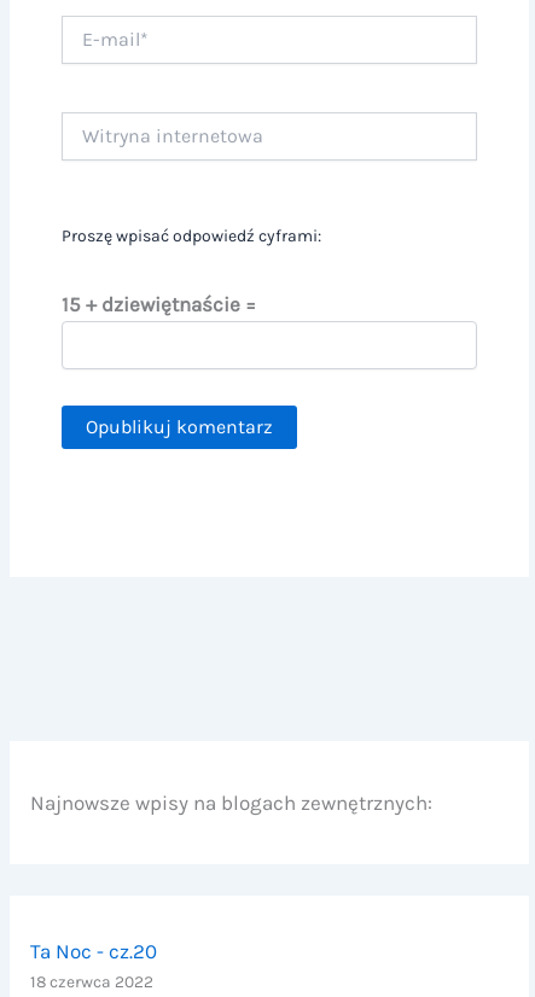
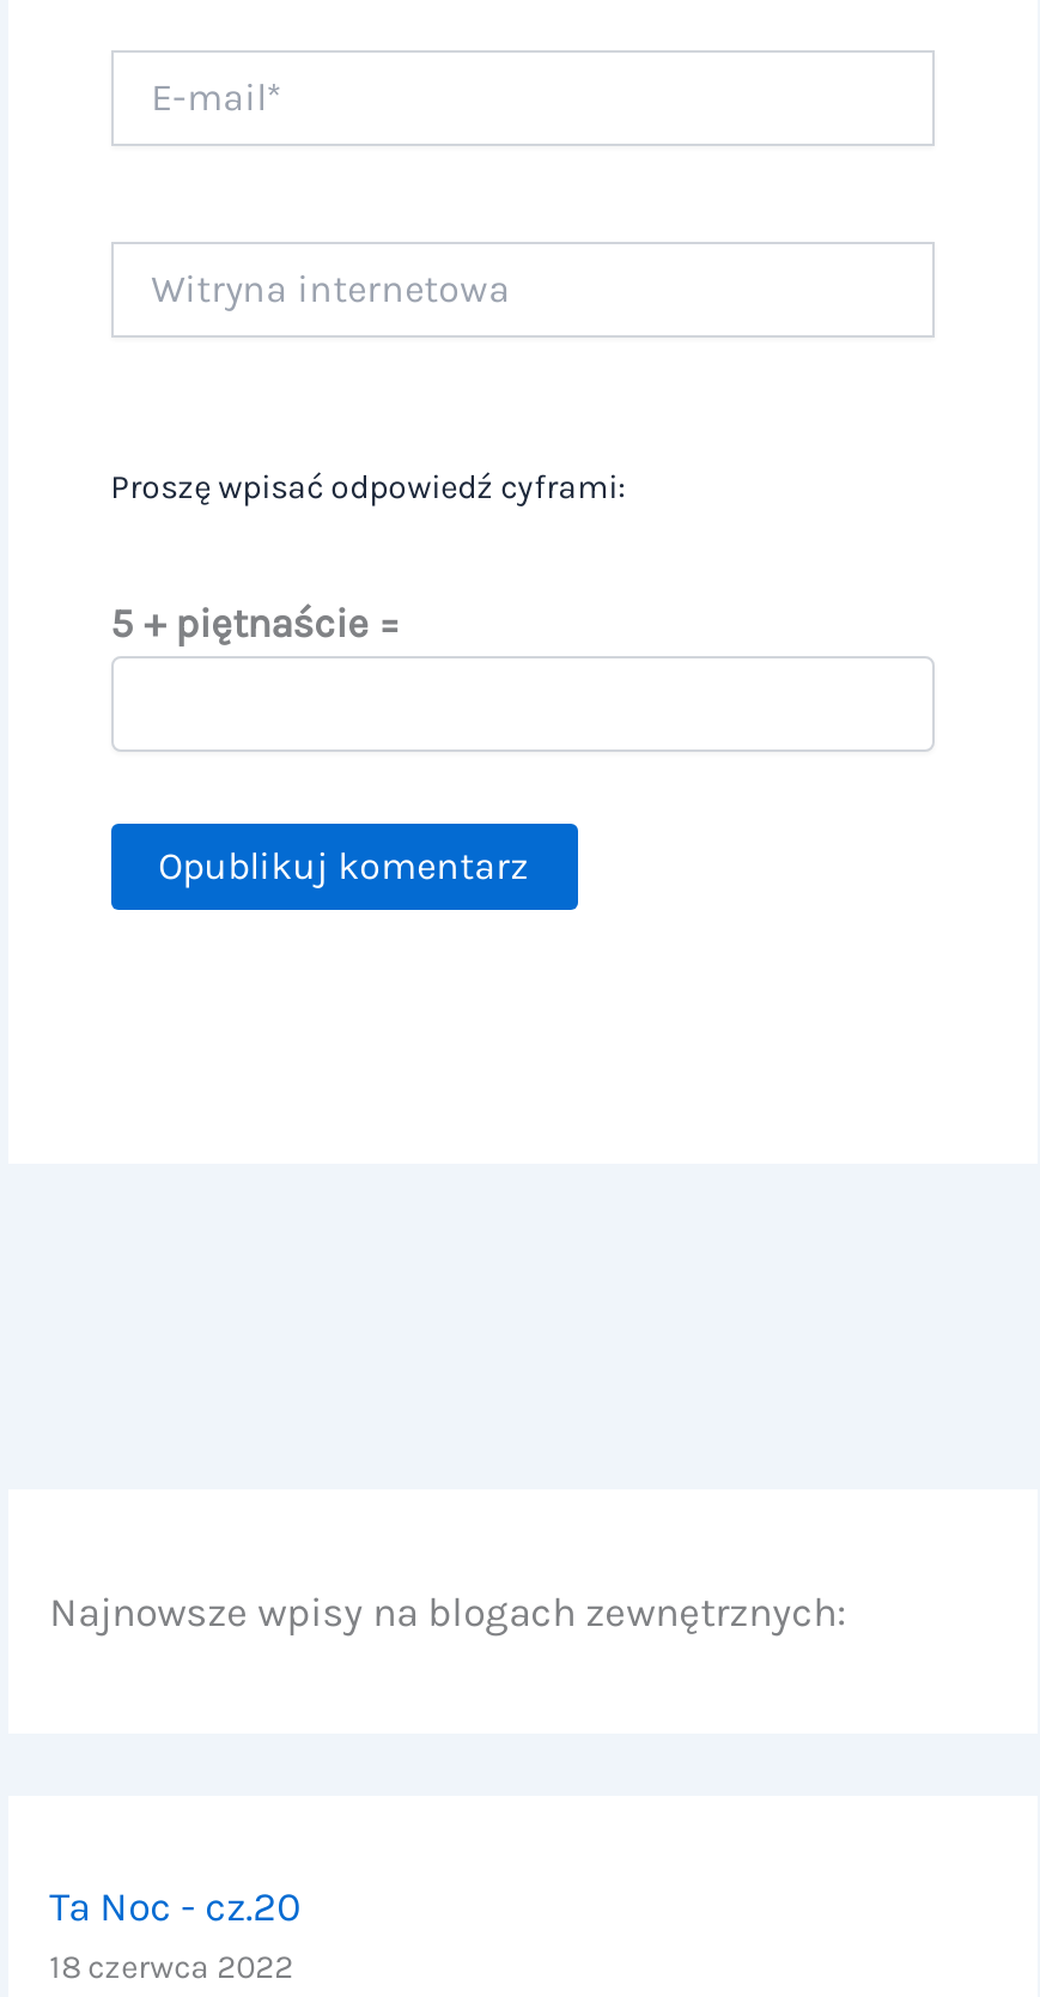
- 15 + dziewiętnaście =
+ 5 + piętnaście =
